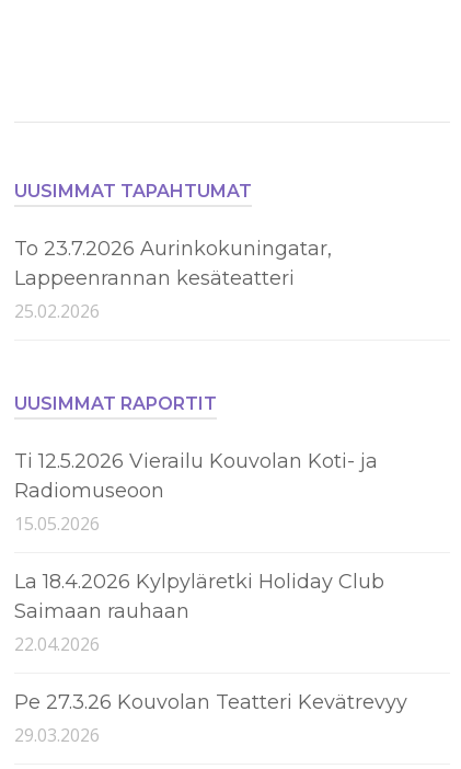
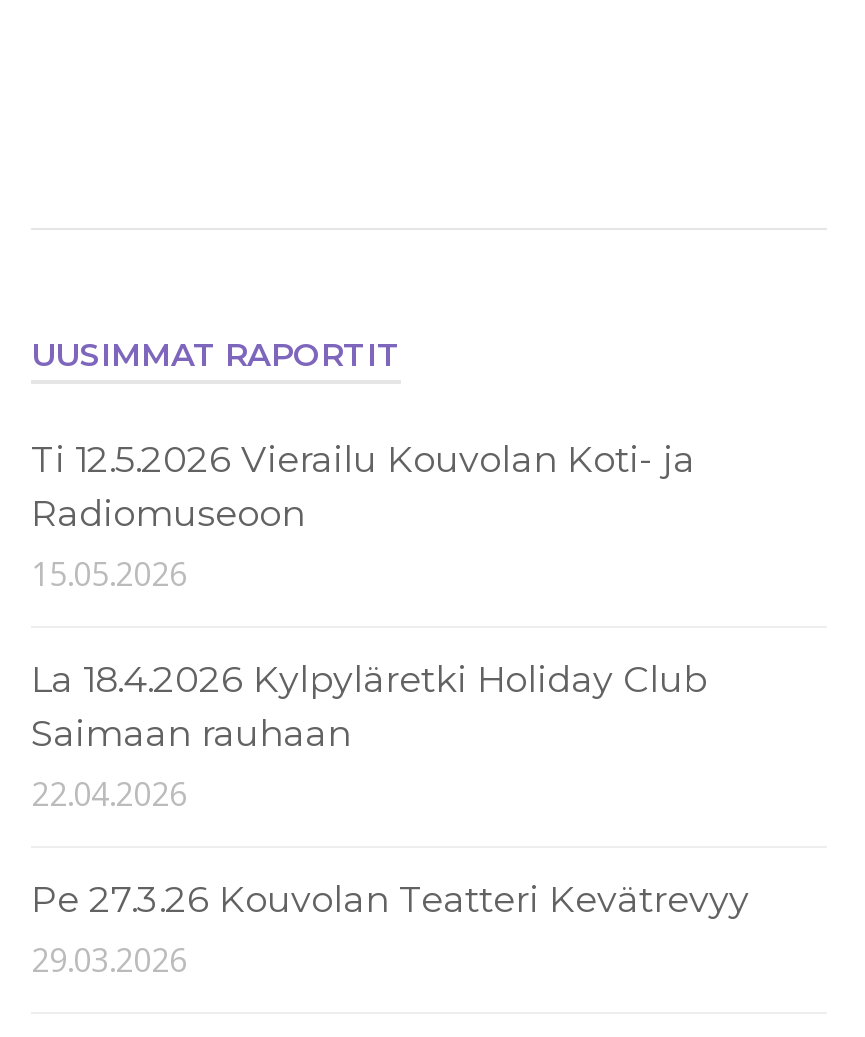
- UUSIMMAT TAPAHTUMAT
- To 23.7.2026 Aurinkokuningatar,
- Lappeenrannan kesäteatteri
- 25.02.2026
